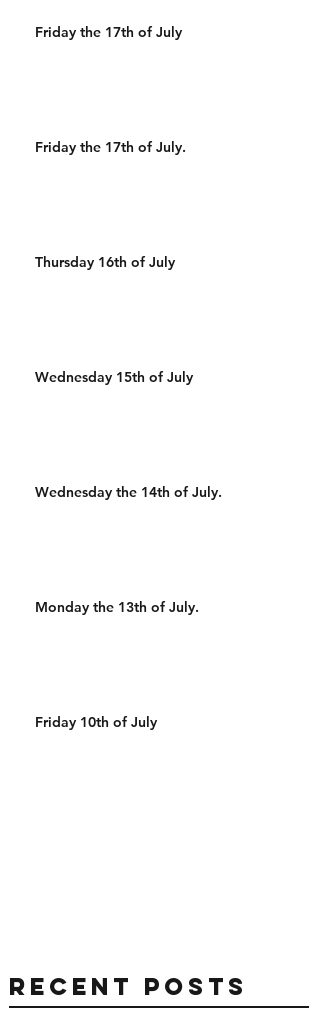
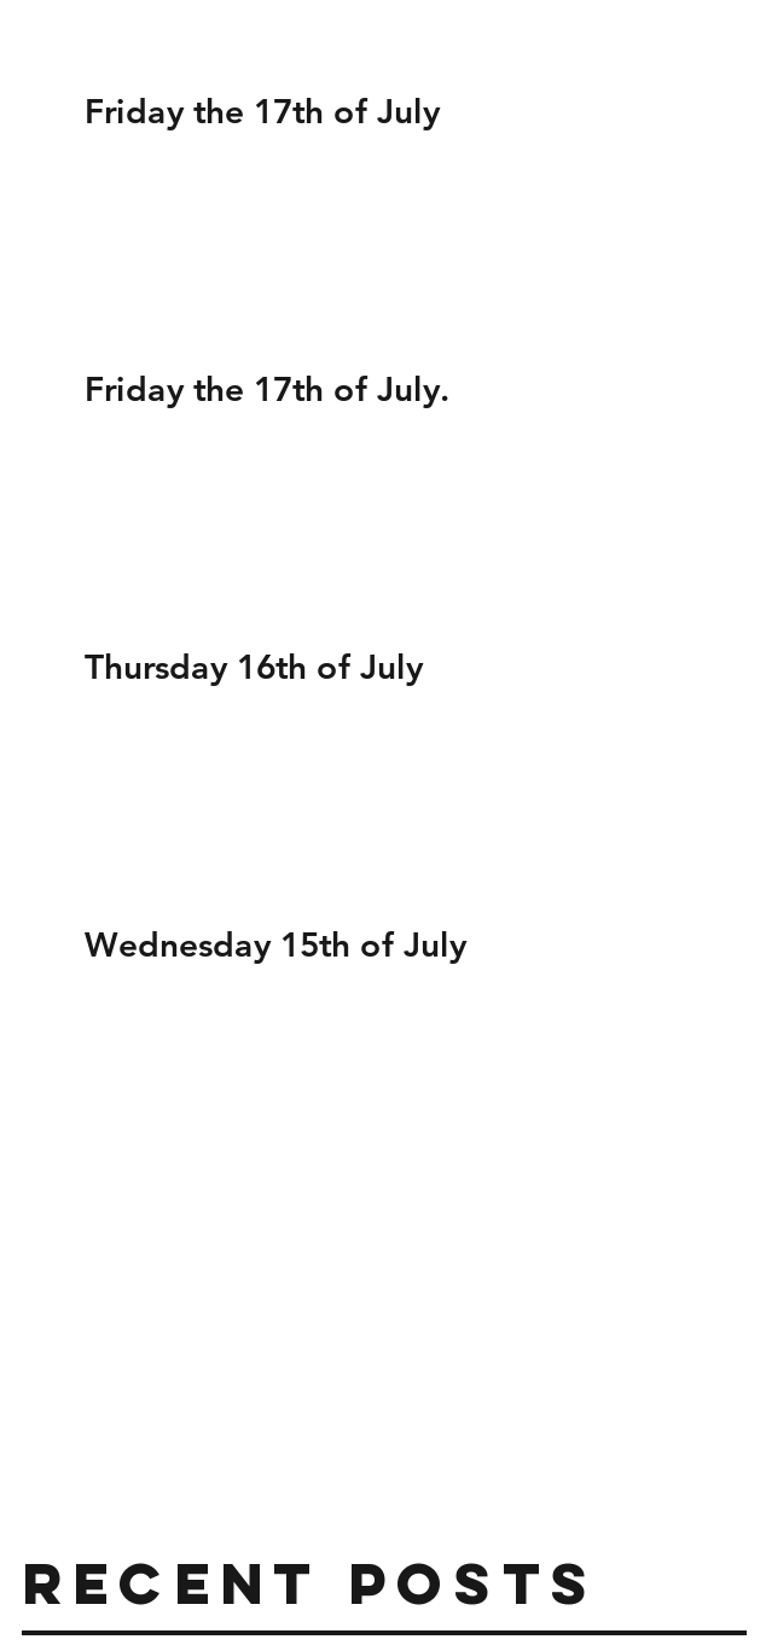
- Wednesday the 14th of July.

- Monday the 13th of July.

- Friday 10th of July
